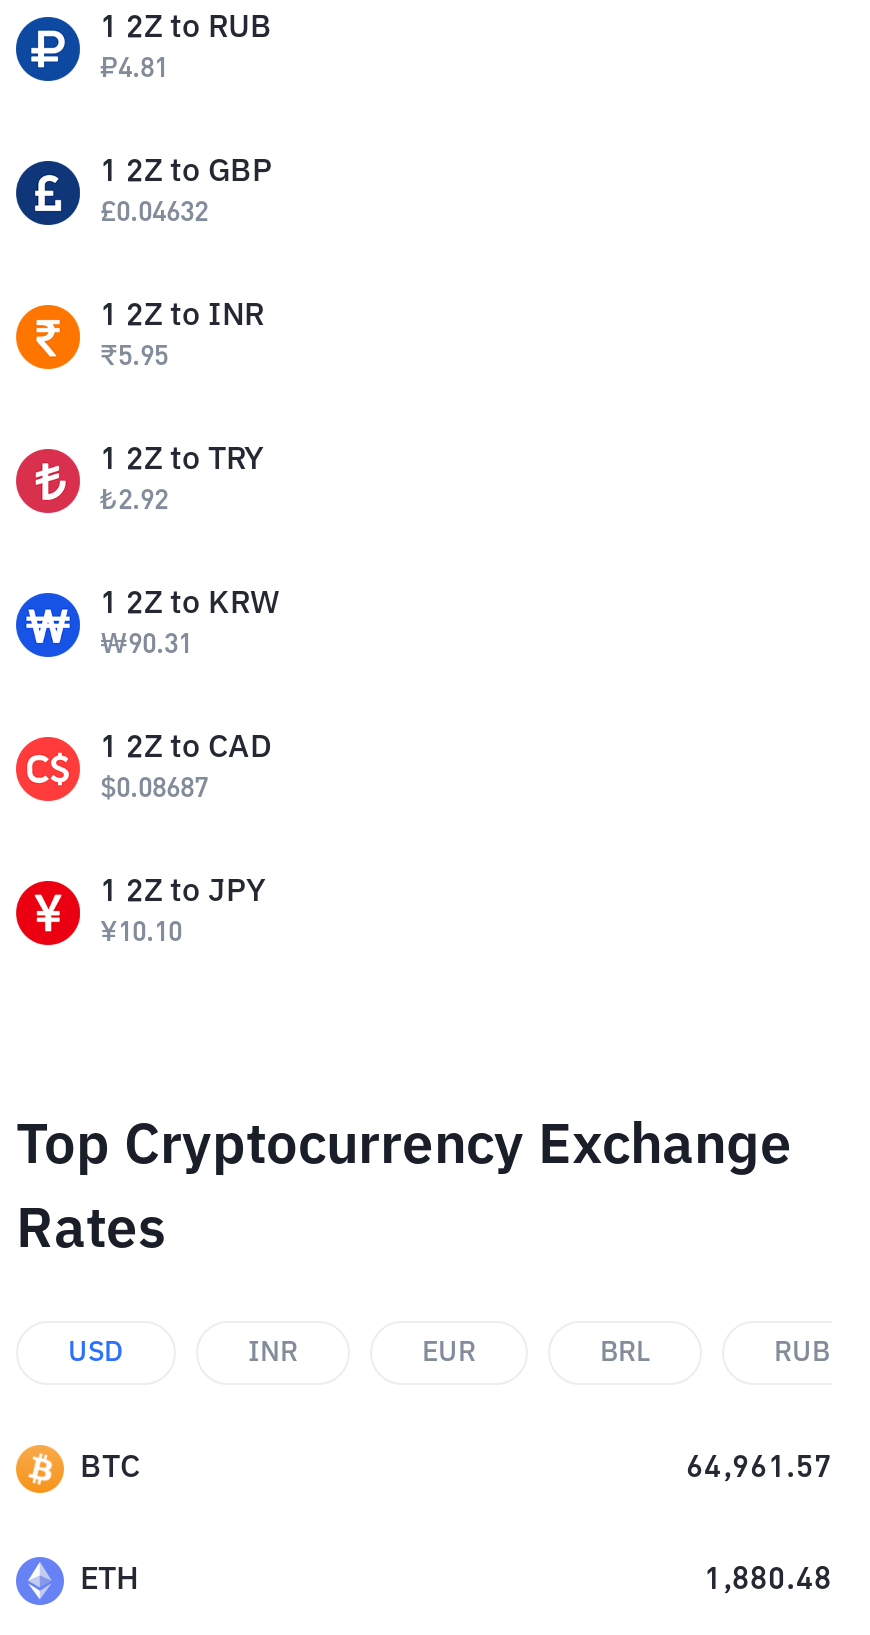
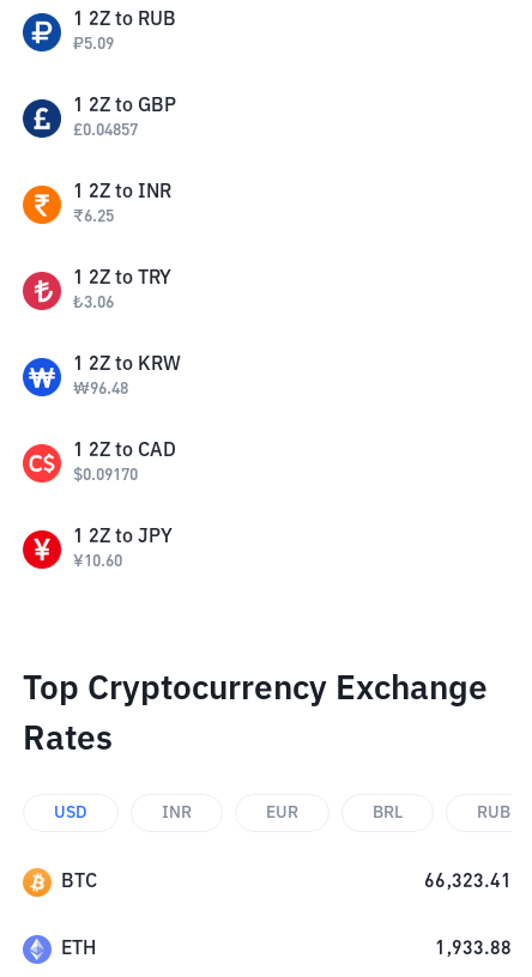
- ₽4.81
+ ₽5.09

- £0.04632
+ £0.04857

- ₹5.95
+ ₹6.25

- ₺2.92
+ ₺3.06

- ₩90.31
+ ₩96.48

- $0.08687
+ $0.09170

- ¥10.10
+ ¥10.60

- 64,961.57
+ 66,323.41

- 1,880.48
+ 1,933.88
